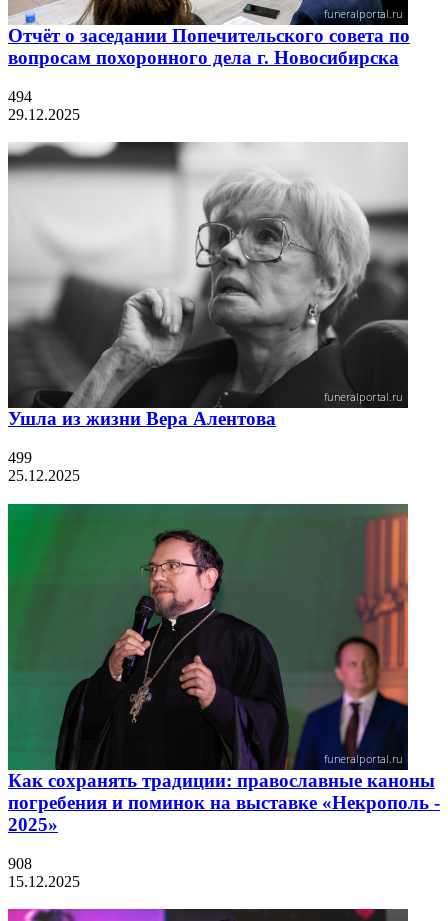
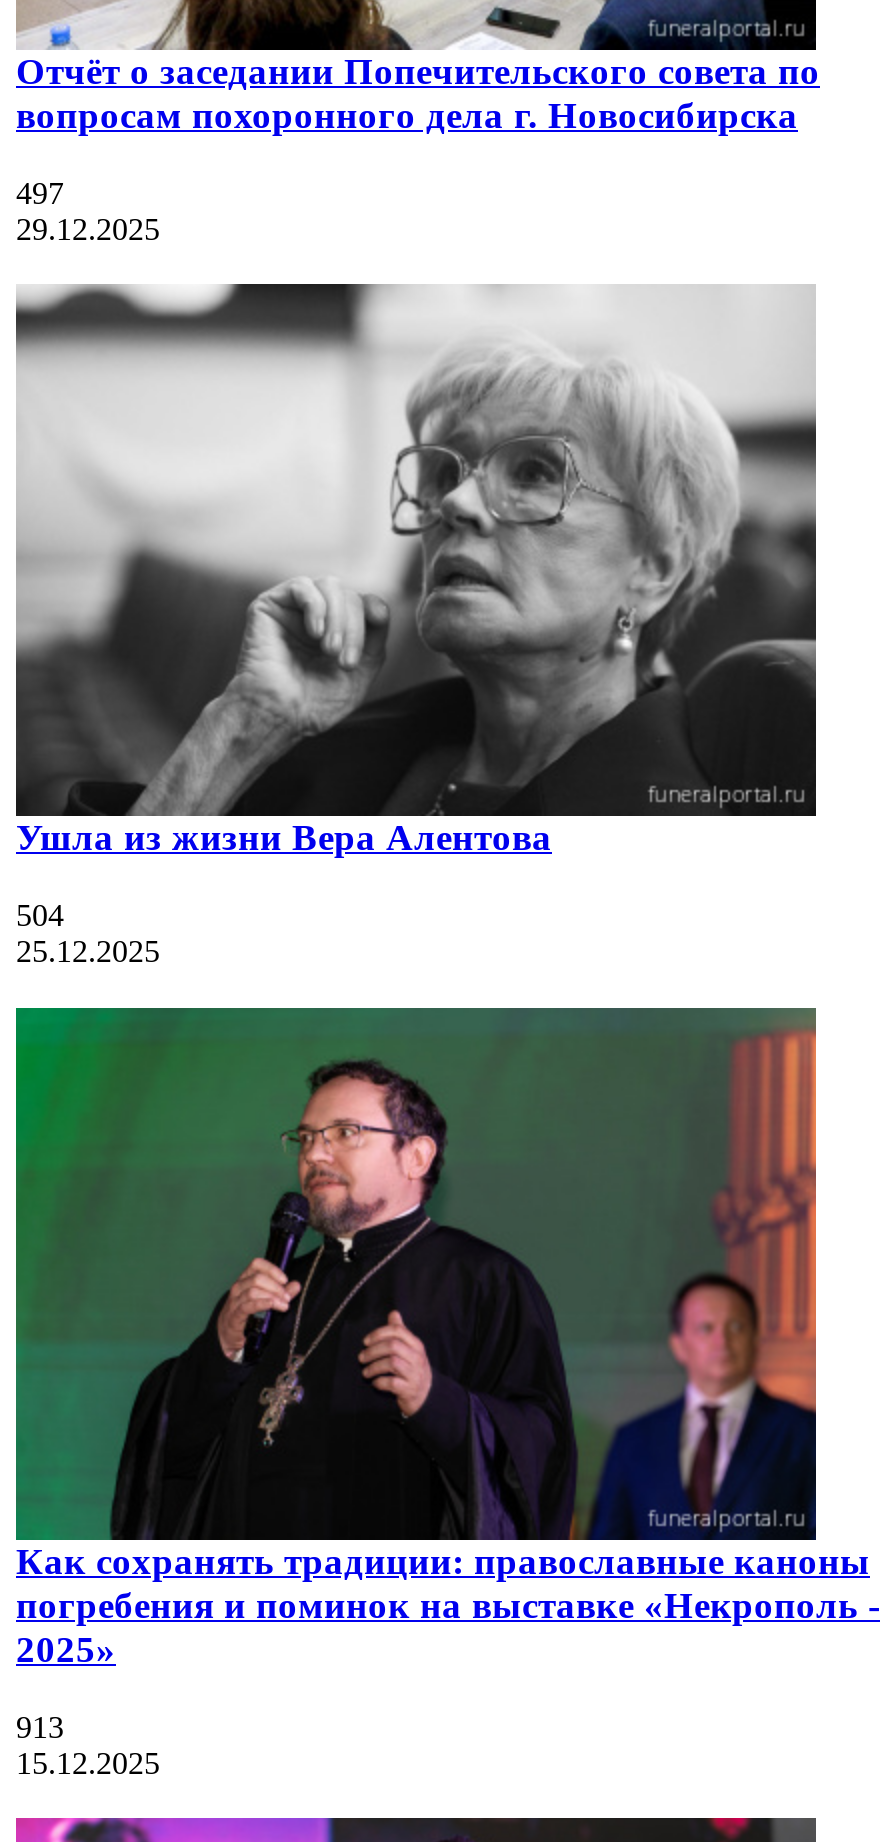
- 494
+ 497

- 499
+ 504

- 908
+ 913
